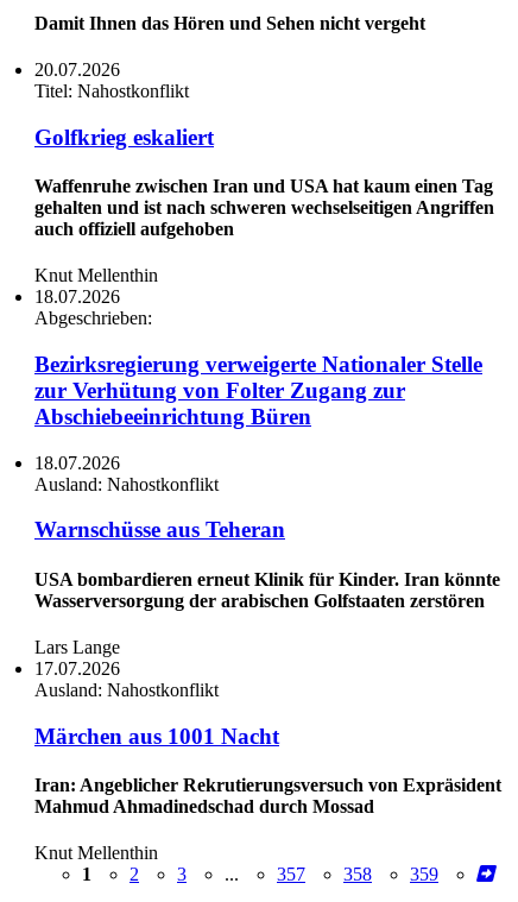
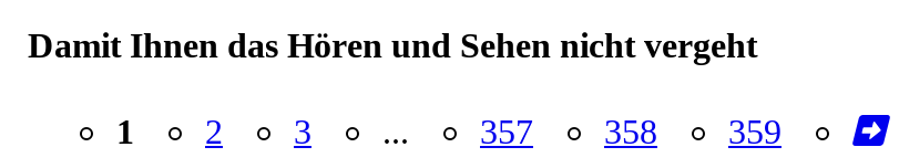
- 20.07.2026
- Titel: Nahostkonflikt
- Golfkrieg eskaliert
- Waffenruhe zwischen Iran und USA hat kaum einen Tag
- gehalten und ist nach schweren wechselseitigen Angriffen
- auch offiziell aufgehoben
- Knut Mellenthin
- 18.07.2026
- Abgeschrieben:
- Bezirksregierung verweigerte Nationaler Stelle
- zur Verhütung von Folter Zugang zur
- Abschiebeeinrichtung Büren
- 18.07.2026
- Ausland: Nahostkonflikt
- Warnschüsse aus Teheran
- USA bombardieren erneut Klinik für Kinder. Iran könnte
- Wasserversorgung der arabischen Golfstaaten zerstören
- Lars Lange
- 17.07.2026
- Ausland: Nahostkonflikt
- Märchen aus 1001 Nacht
- Iran: Angeblicher Rekrutierungsversuch von Expräsident
- Mahmud Ahmadinedschad durch Mossad
- Knut Mellenthin
